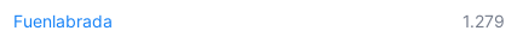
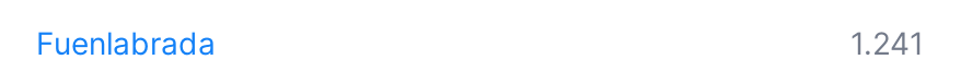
- 1.279
+ 1.241
